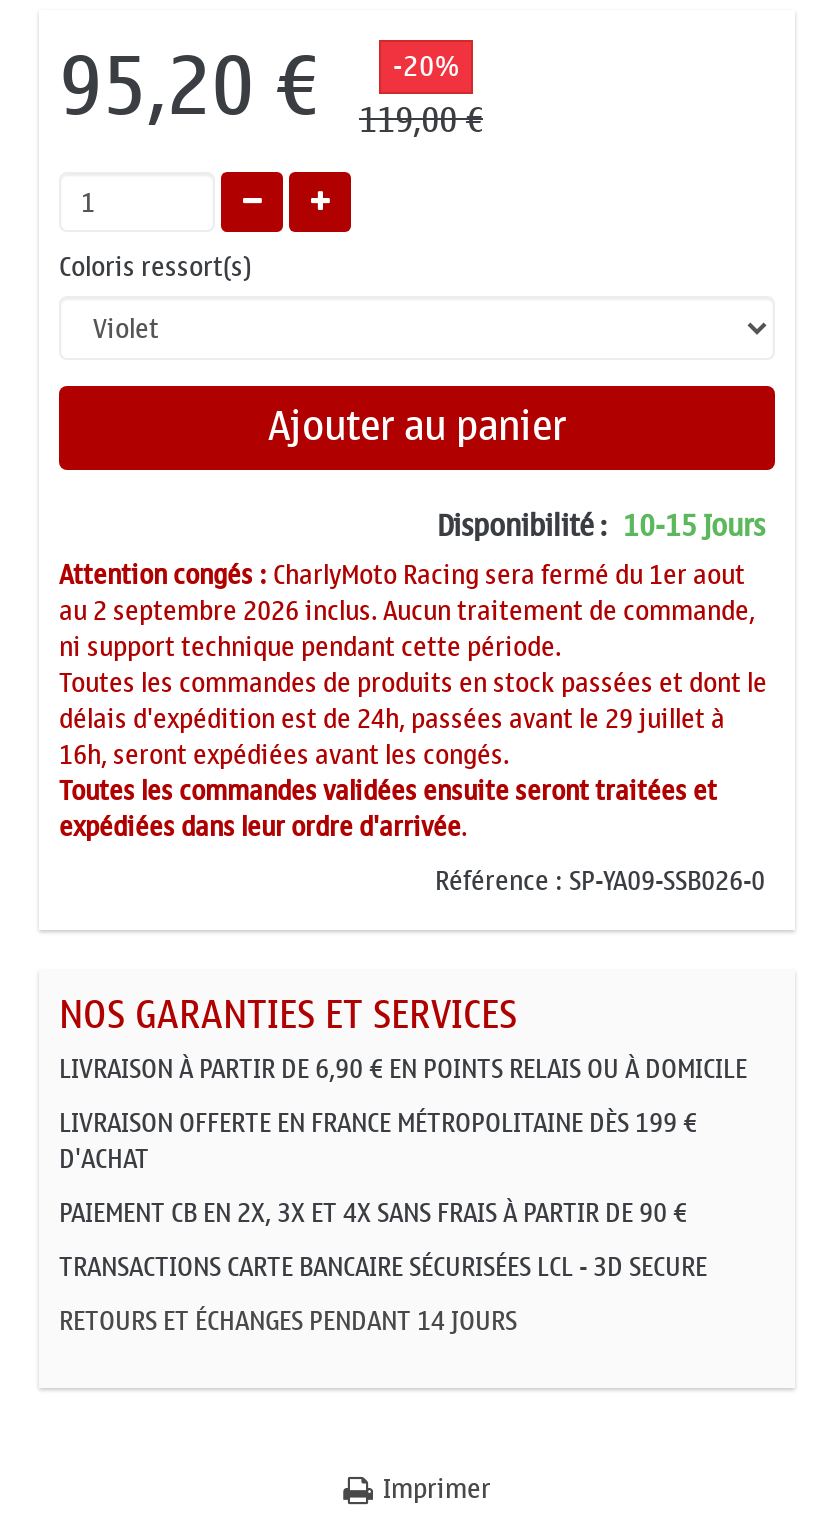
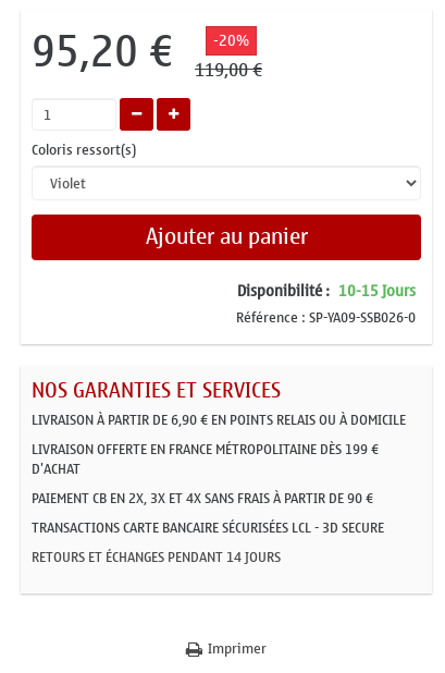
- Attention congés : CharlyMoto Racing sera fermé du 1er aout
- au 2 septembre 2026 inclus. Aucun traitement de commande,
- ni support technique pendant cette période.
- Toutes les commandes de produits en stock passées et dont le
- délais d'expédition est de 24h, passées avant le 29 juillet à
- 16h, seront expédiées avant les congés.
- Toutes les commandes validées ensuite seront traitées et
- expédiées dans leur ordre d'arrivée.
